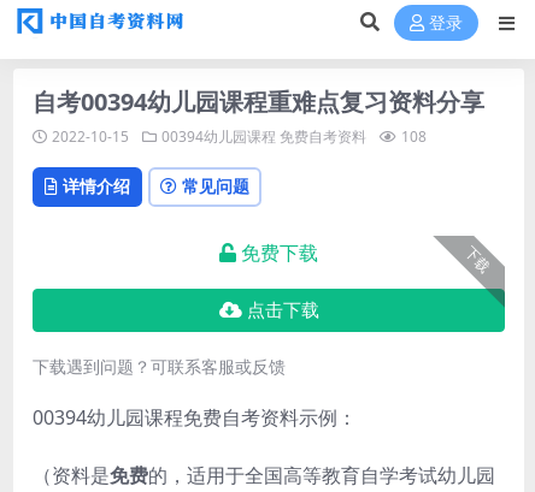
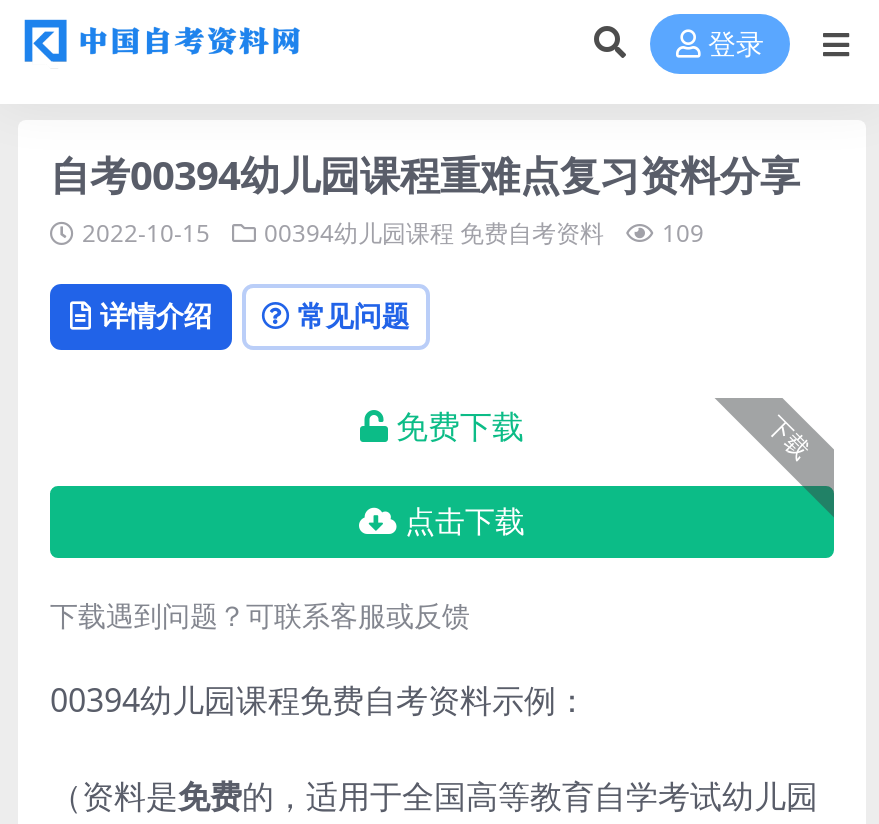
- 2022-10-15 00394幼儿园课程 免费自考资料 108
+ 2022-10-15 00394幼儿园课程 免费自考资料 109
